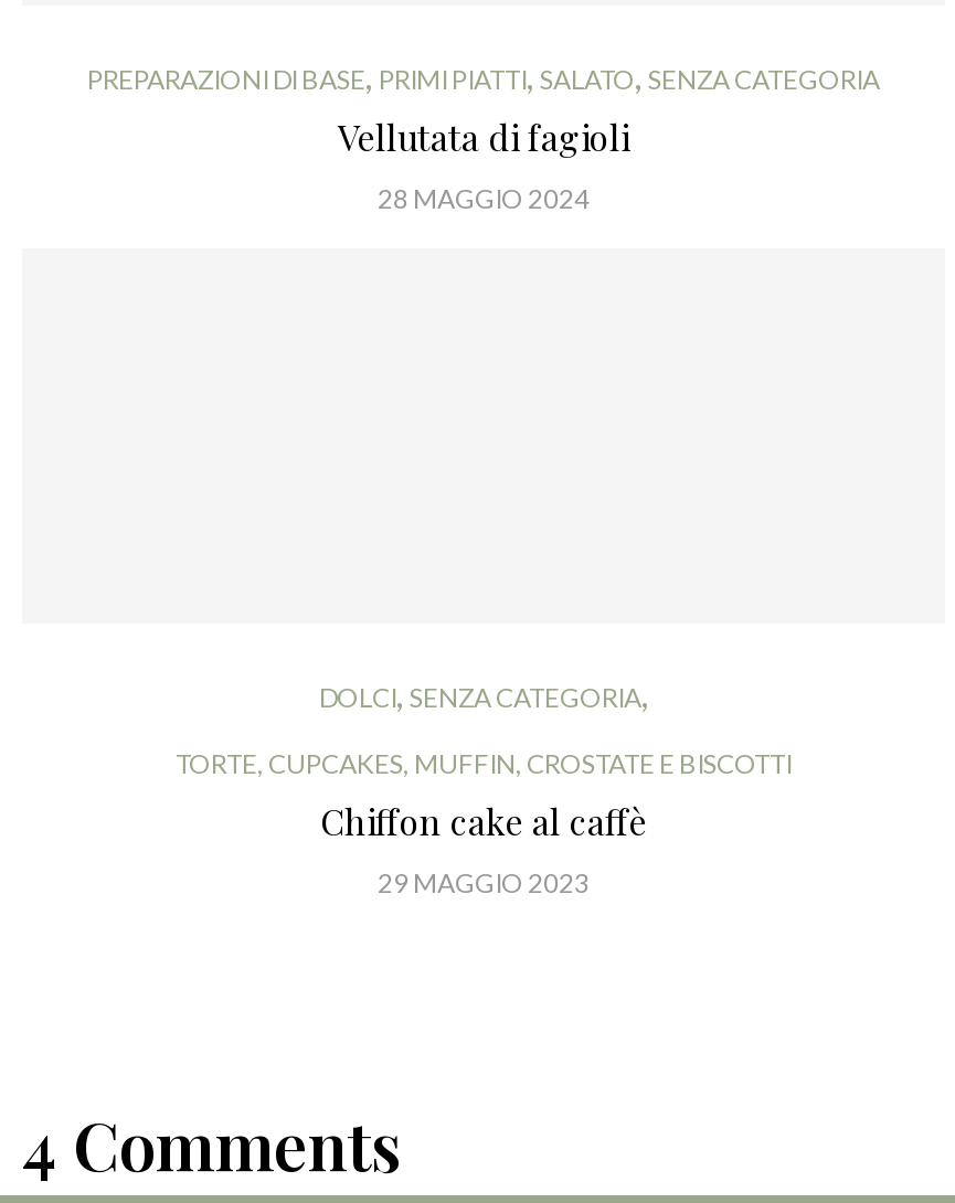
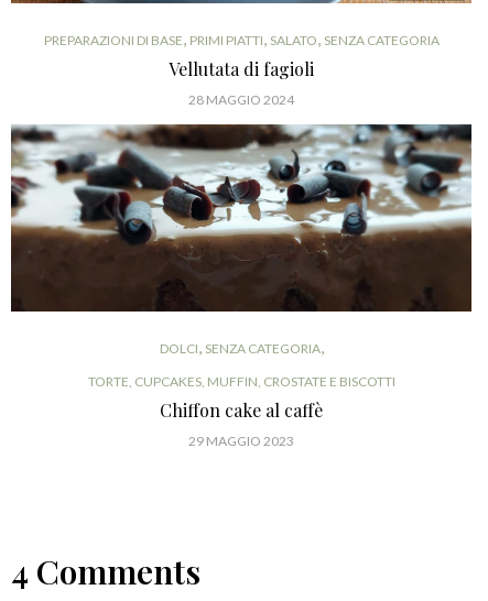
+ [image]
